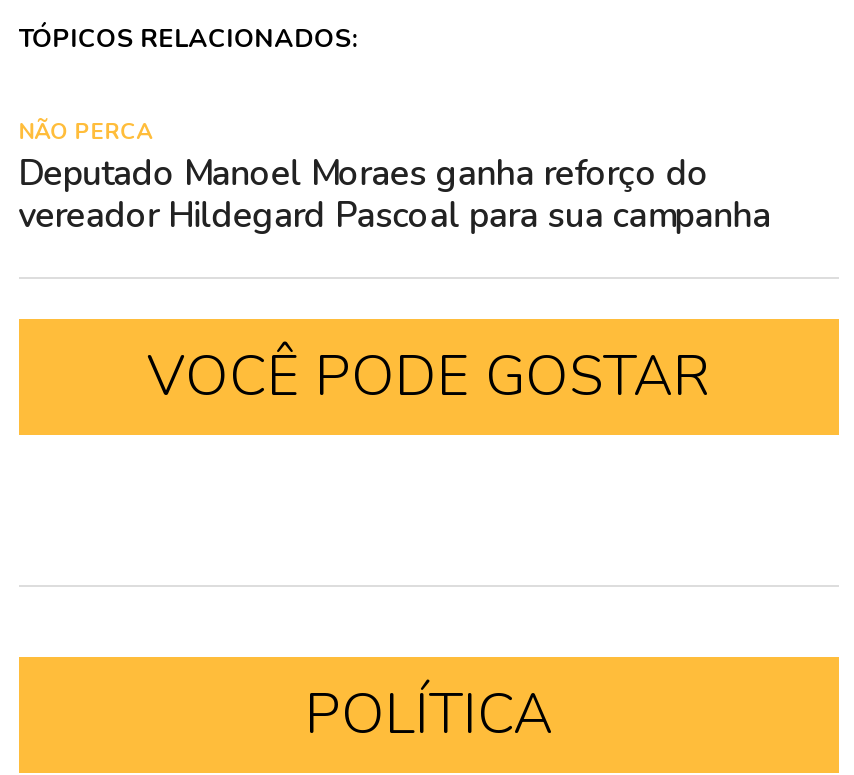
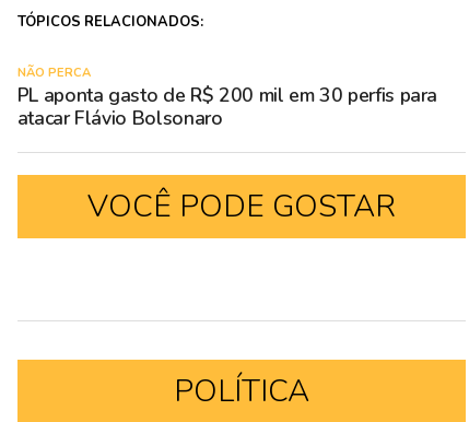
- Deputado Manoel Moraes ganha reforço do
- vereador Hildegard Pascoal para sua campanha
+ PL aponta gasto de R$ 200 mil em 30 perfis para
+ atacar Flávio Bolsonaro
